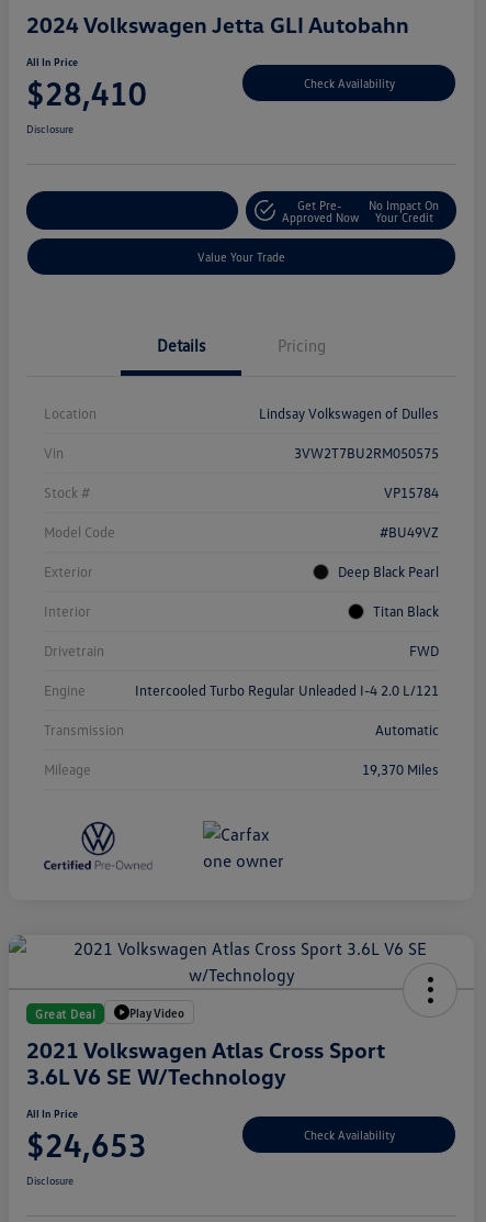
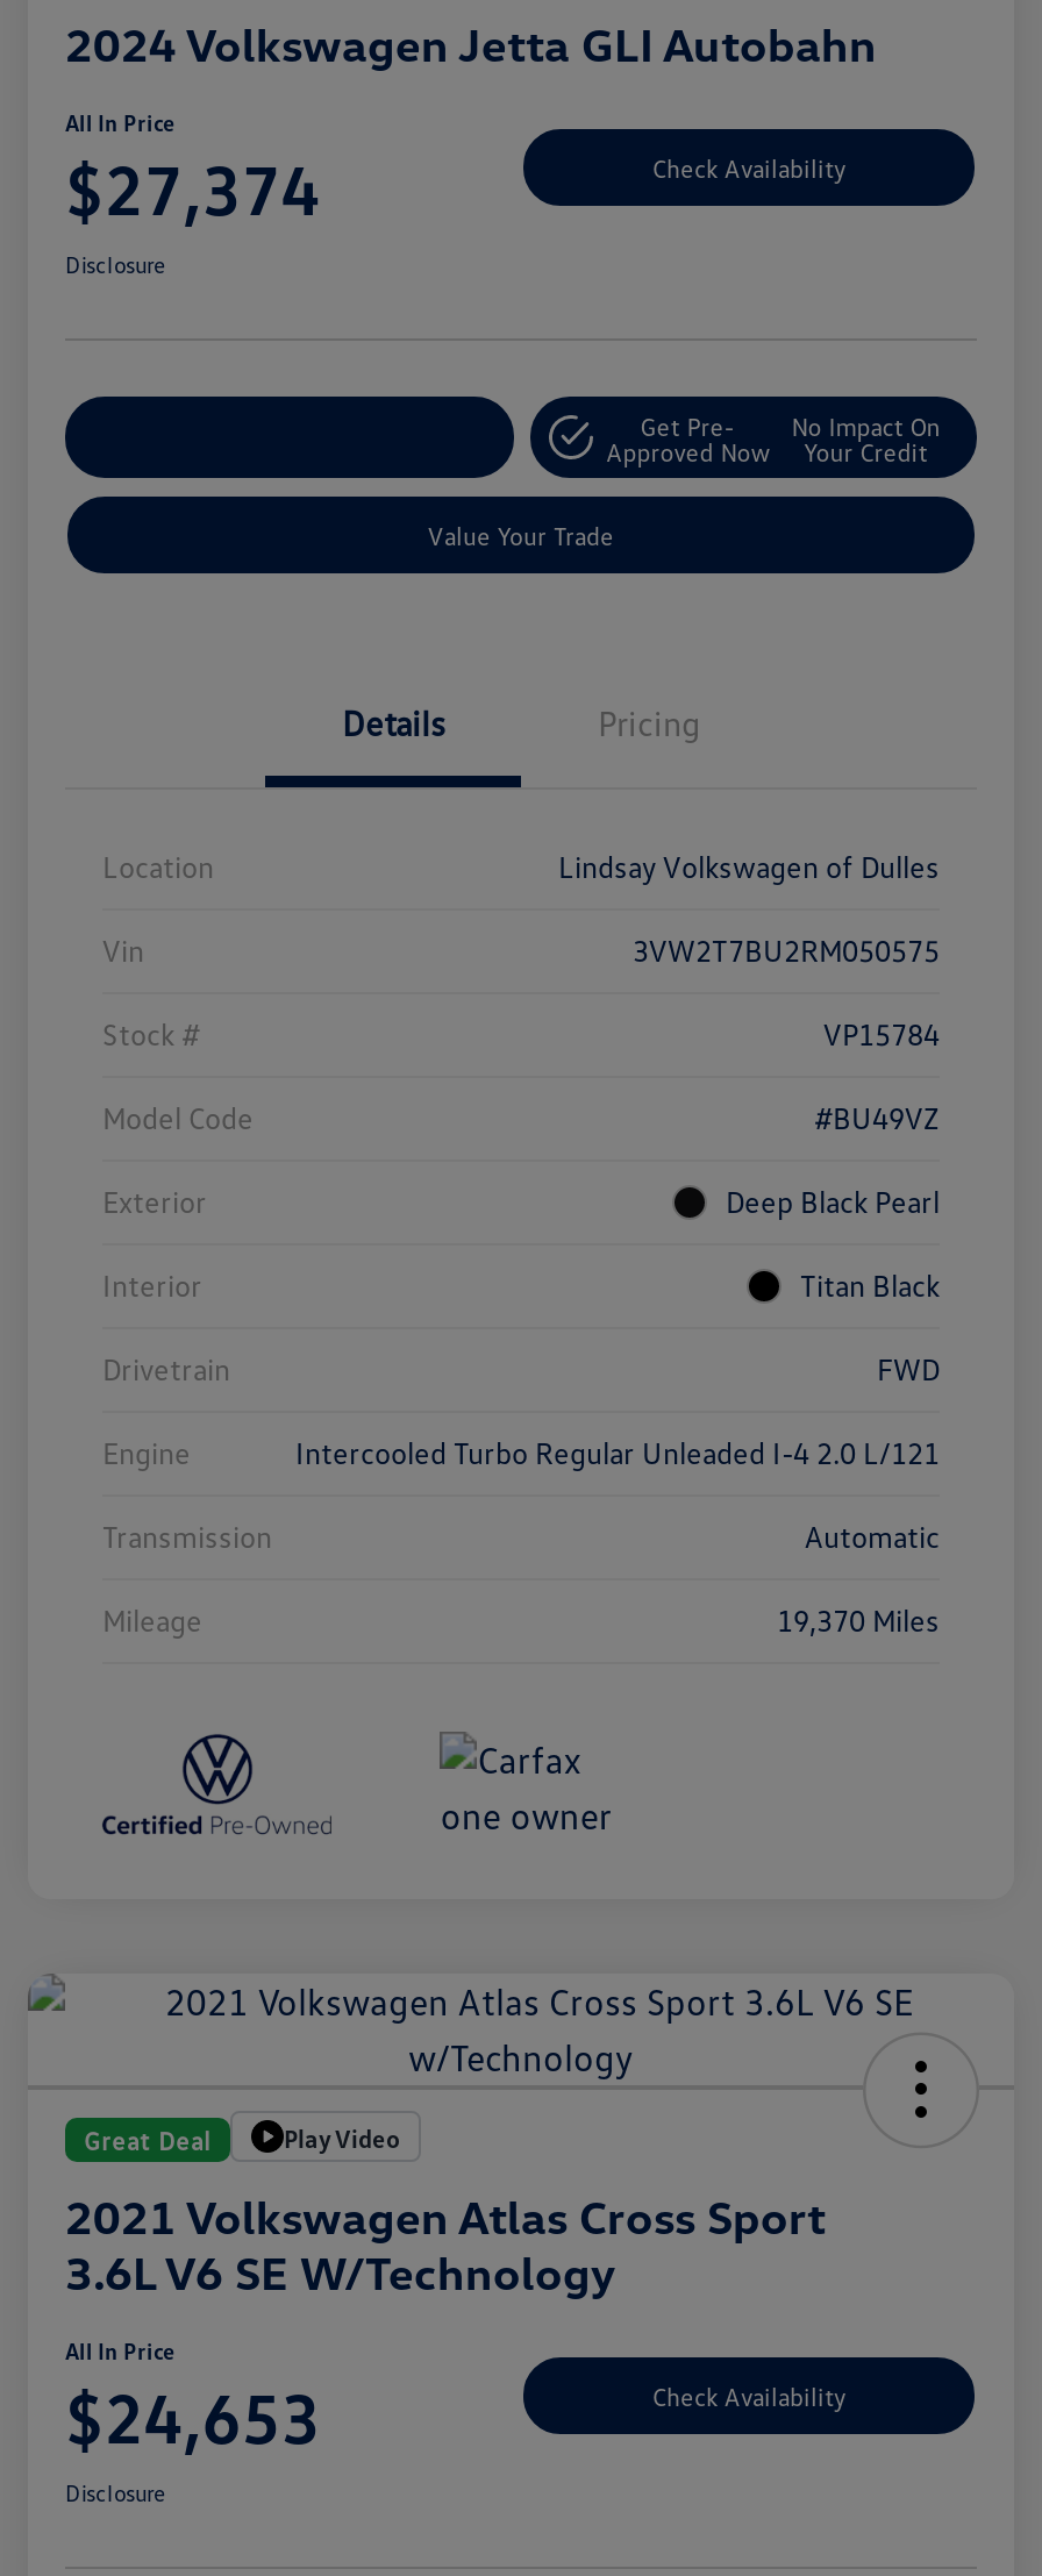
- $28,410
+ $27,374
